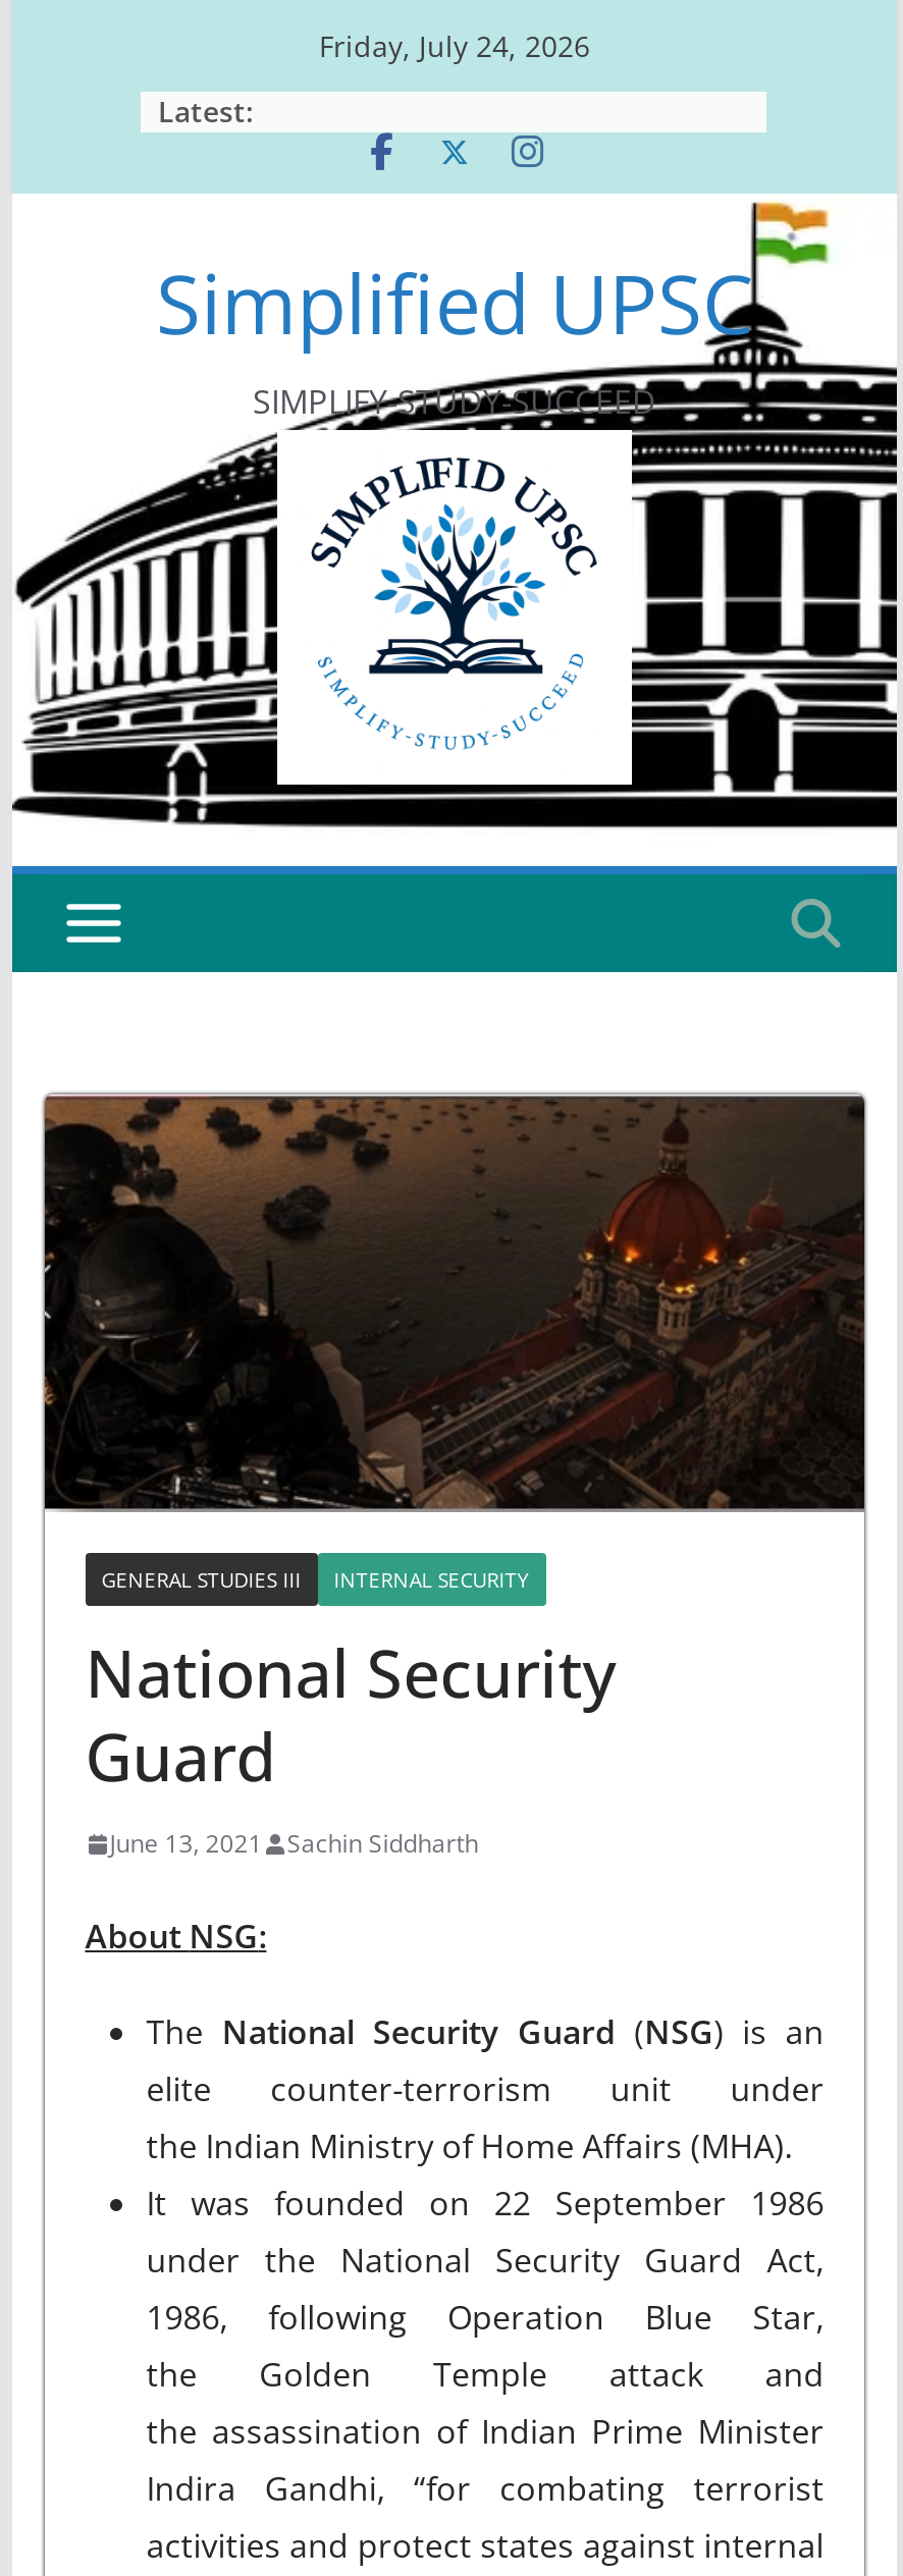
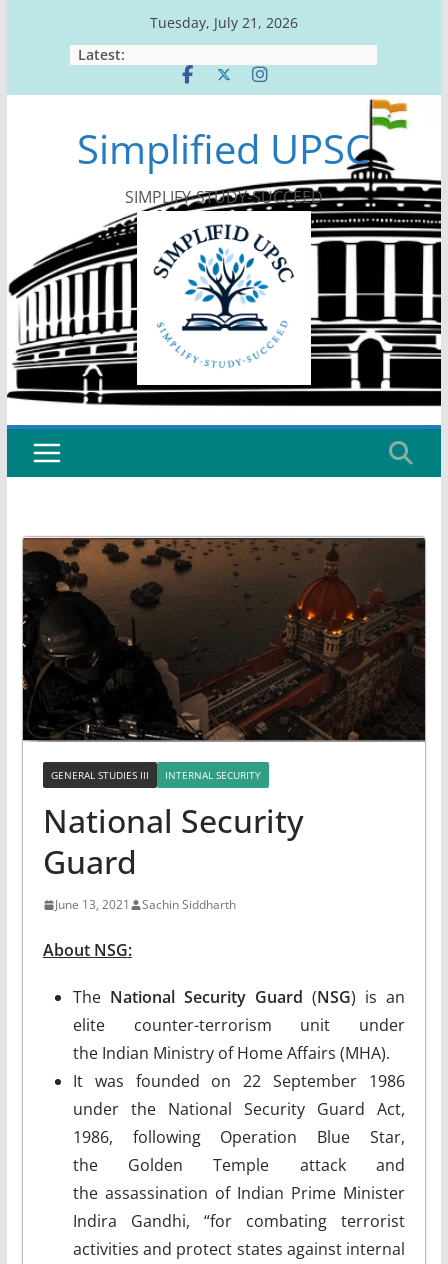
- Friday, July 24, 2026
+ Tuesday, July 21, 2026
